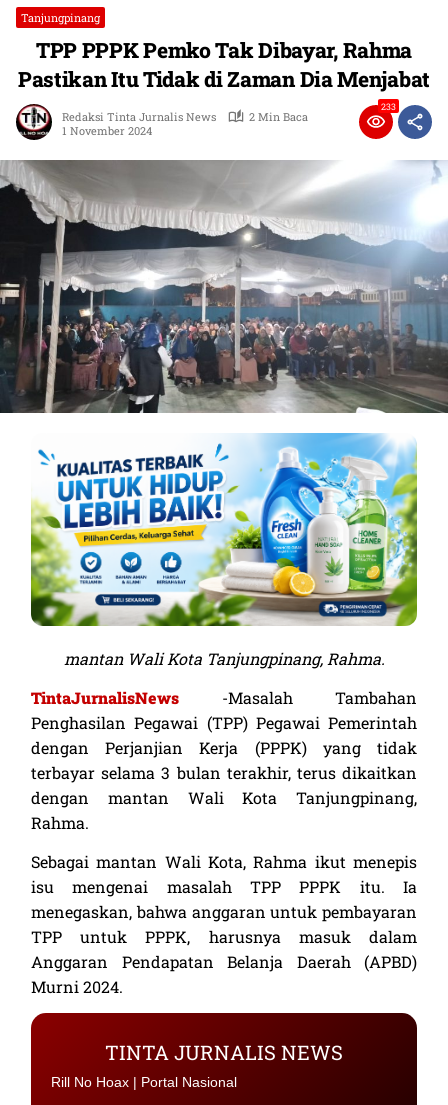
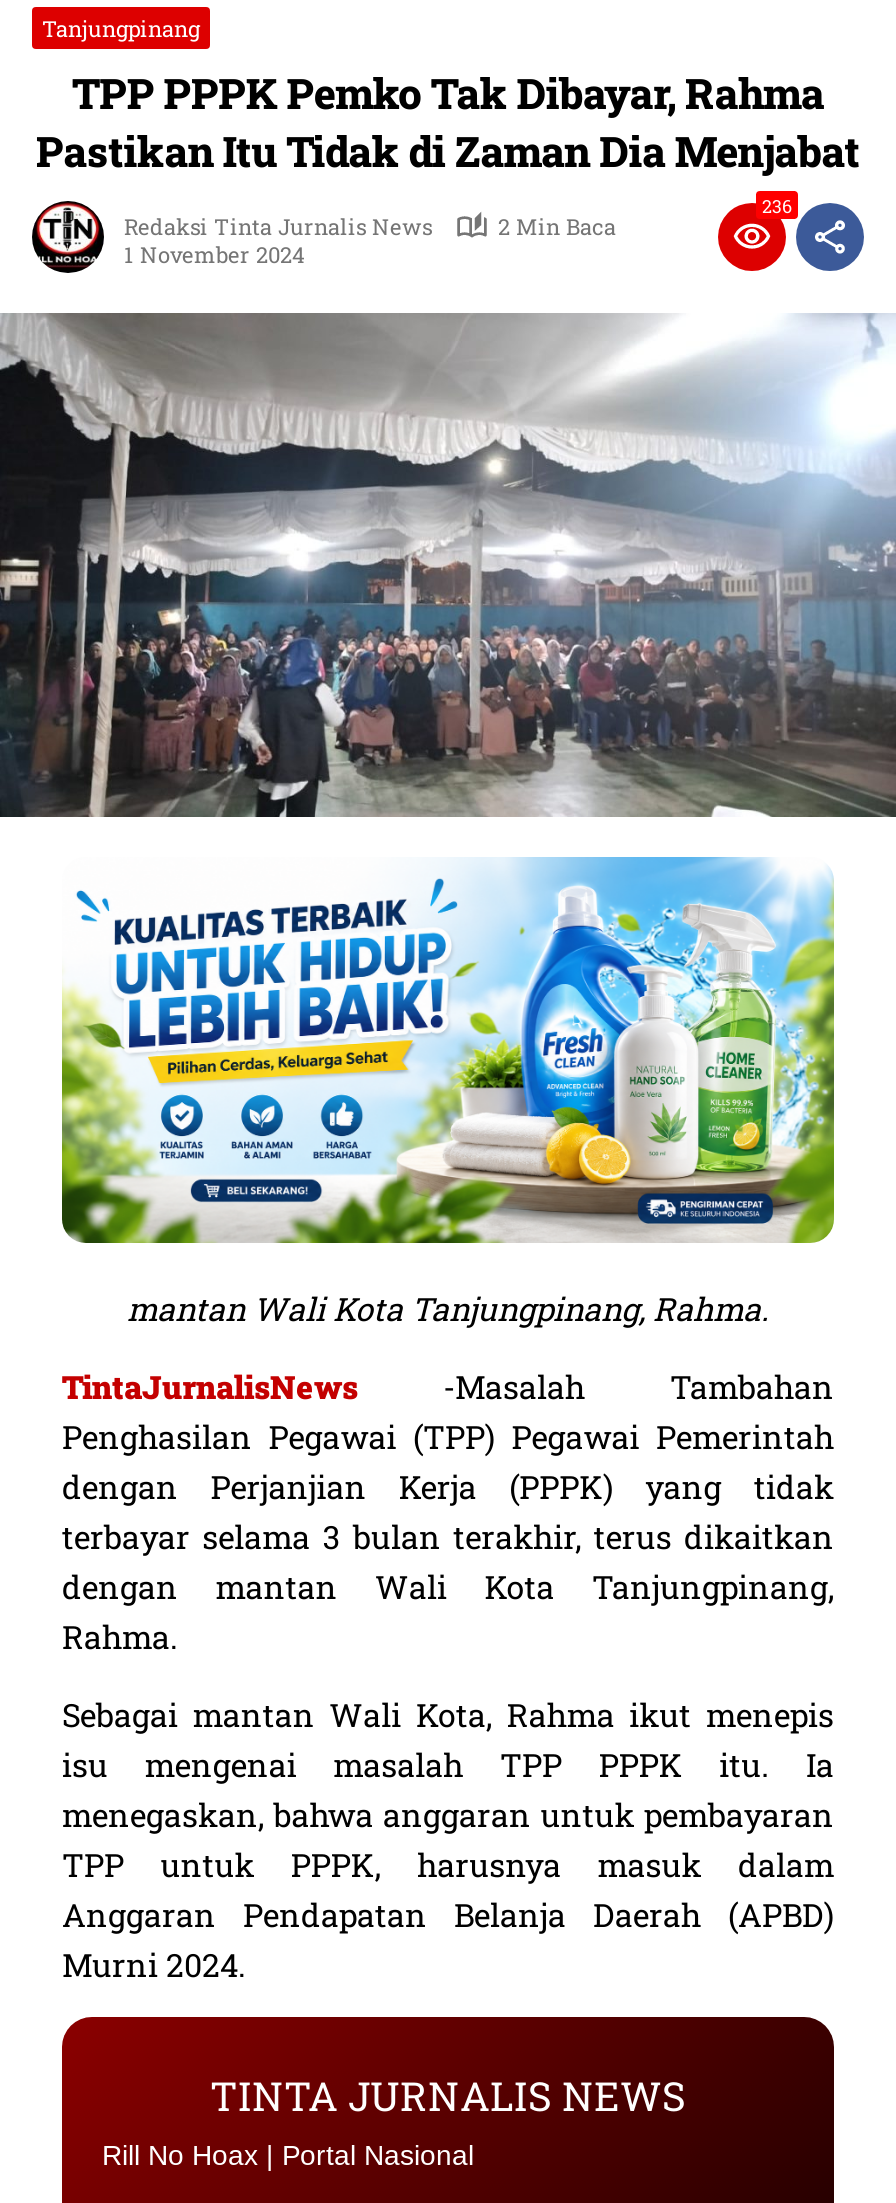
- 233
+ 236
